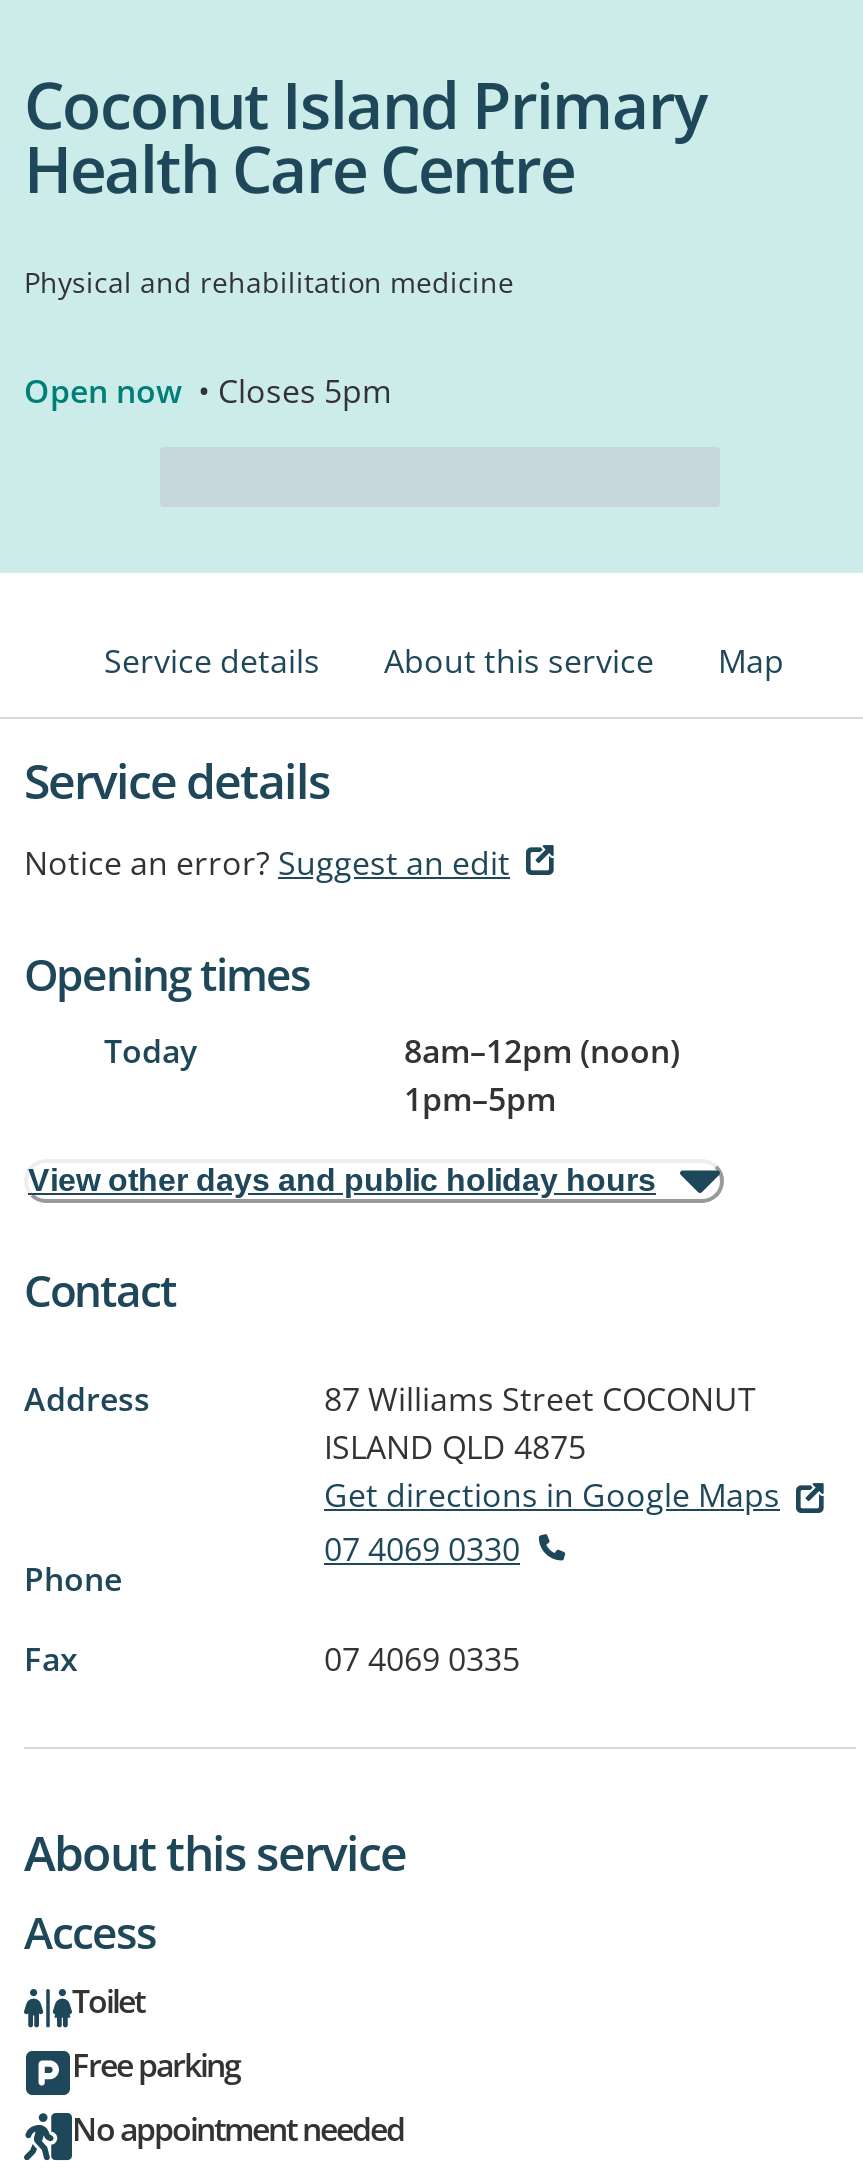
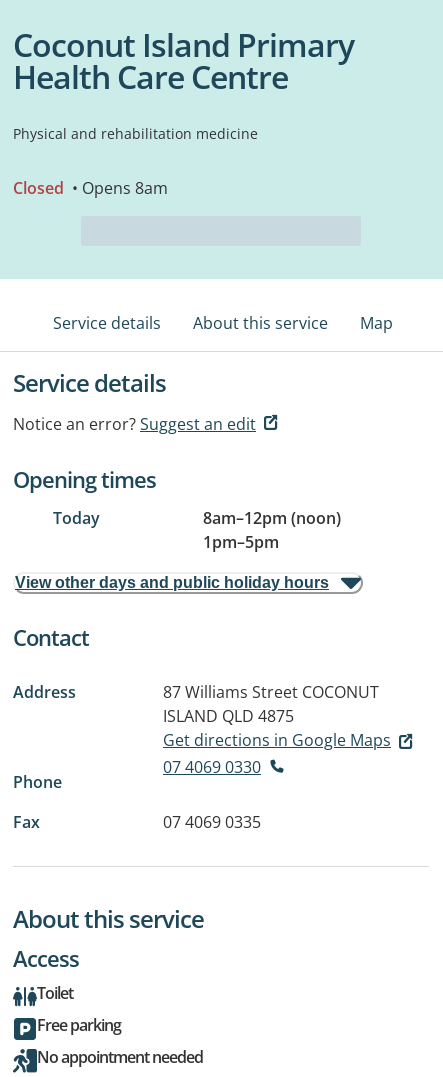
- Open now • Closes 5pm
+ Closed • Opens 8am
